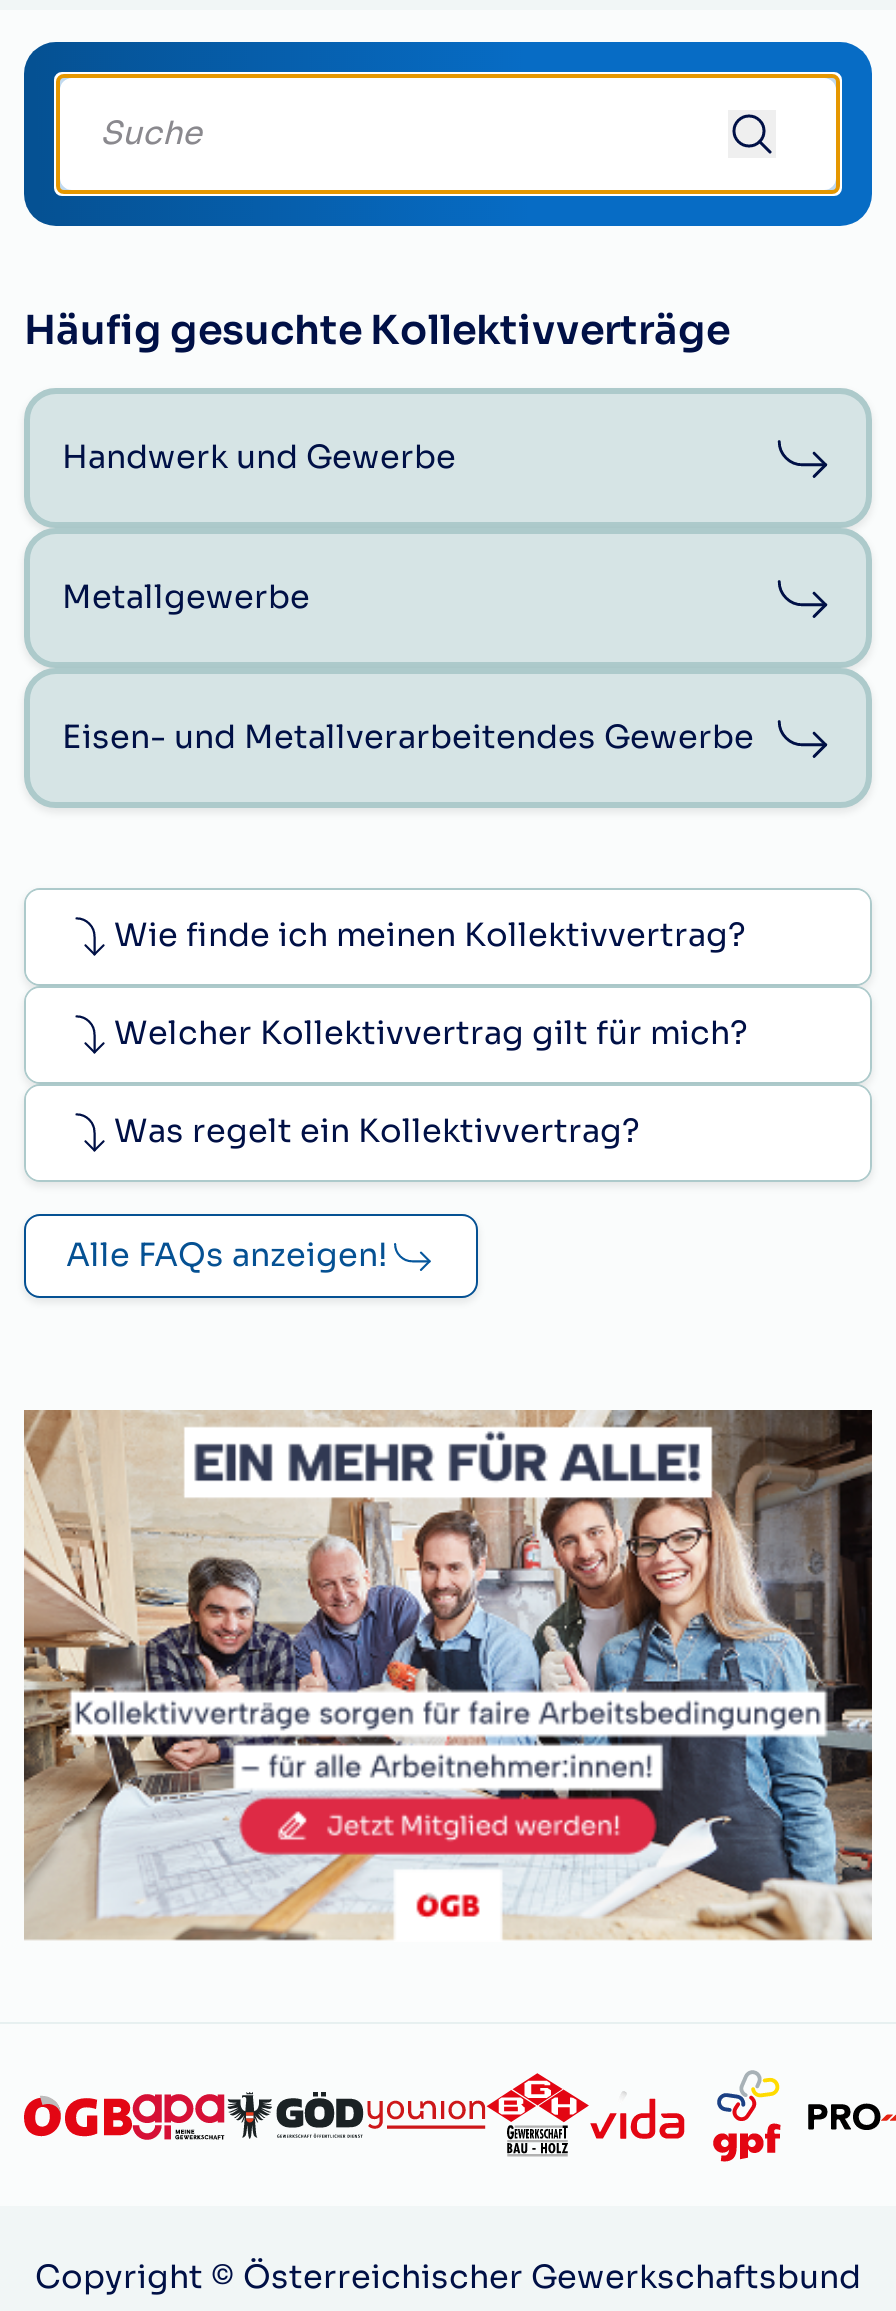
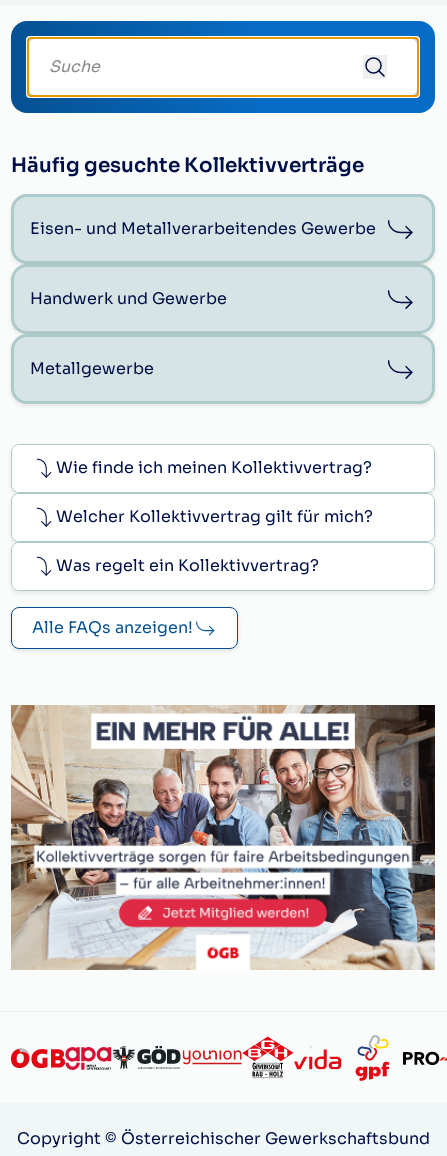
moved down: Handwerk und Gewerbe | Metallgewerbe

moved up: Eisen- und Metallverarbeitendes Gewerbe
